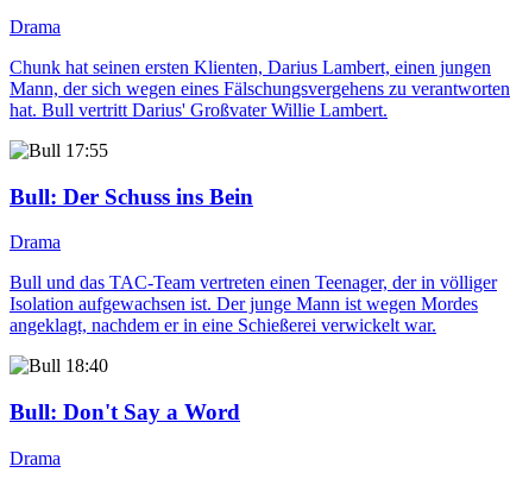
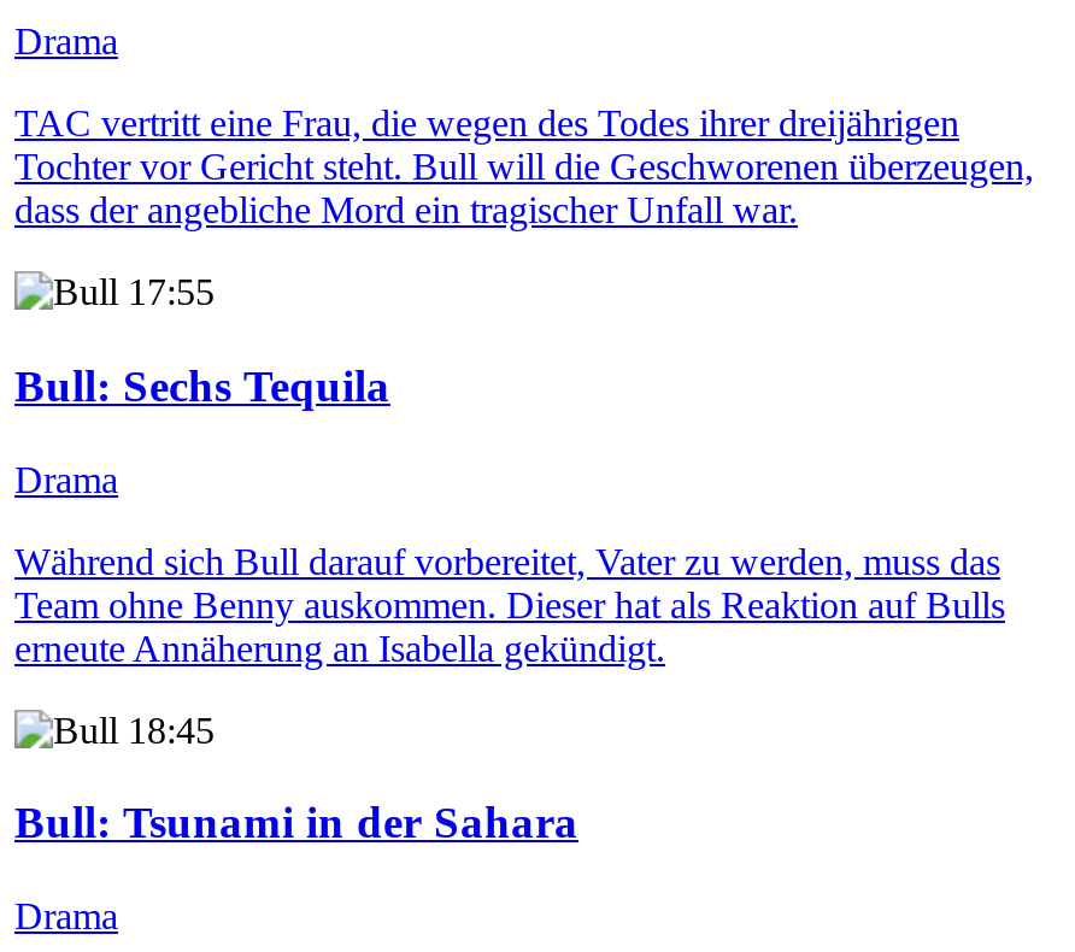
- Chunk hat seinen ersten Klienten, Darius Lambert, einen jungen
- Mann, der sich wegen eines Fälschungsvergehens zu verantworten
- hat. Bull vertritt Darius' Großvater Willie Lambert.
+ TAC vertritt eine Frau, die wegen des Todes ihrer dreijährigen
+ Tochter vor Gericht steht. Bull will die Geschworenen überzeugen,
+ dass der angebliche Mord ein tragischer Unfall war.

- Bull: Der Schuss ins Bein
+ Bull: Sechs Tequila

- Bull und das TAC-Team vertreten einen Teenager, der in völliger
- Isolation aufgewachsen ist. Der junge Mann ist wegen Mordes
- angeklagt, nachdem er in eine Schießerei verwickelt war.
+ Während sich Bull darauf vorbereitet, Vater zu werden, muss das
+ Team ohne Benny auskommen. Dieser hat als Reaktion auf Bulls
+ erneute Annäherung an Isabella gekündigt.

- 18:40
+ 18:45

- Bull: Don't Say a Word
+ Bull: Tsunami in der Sahara
